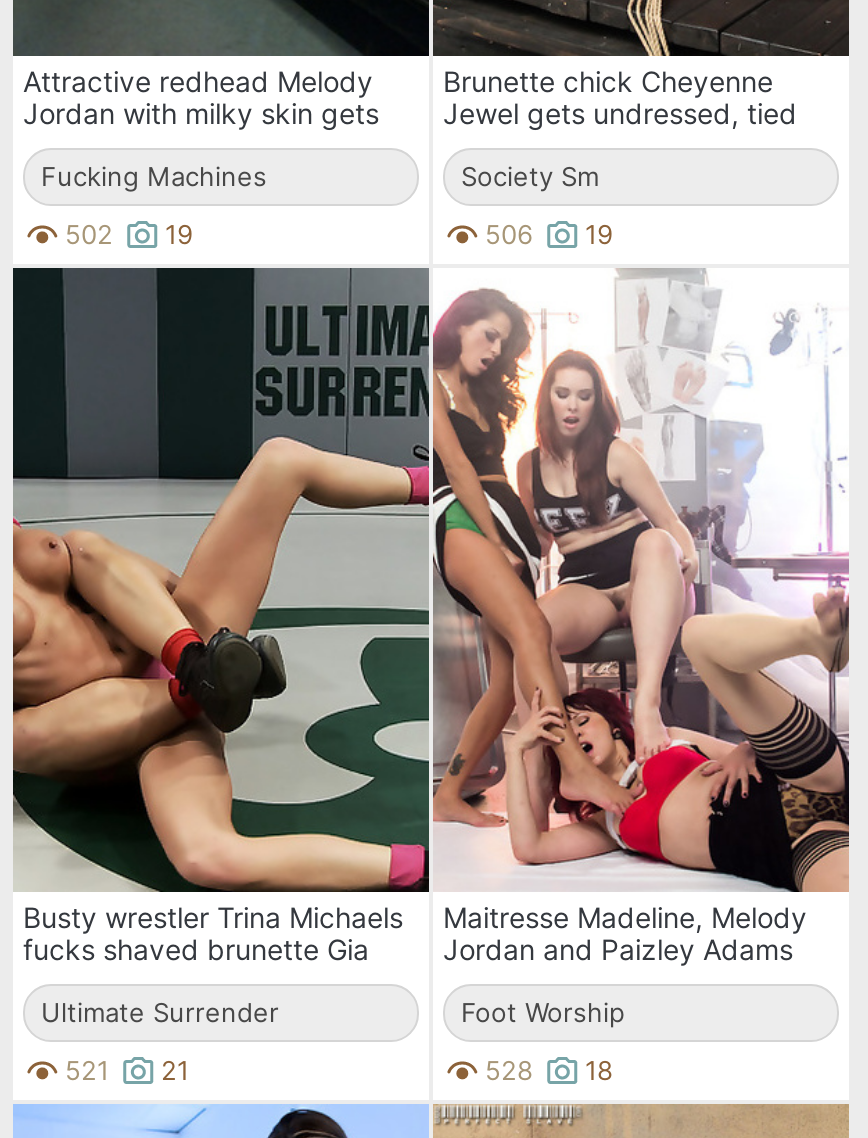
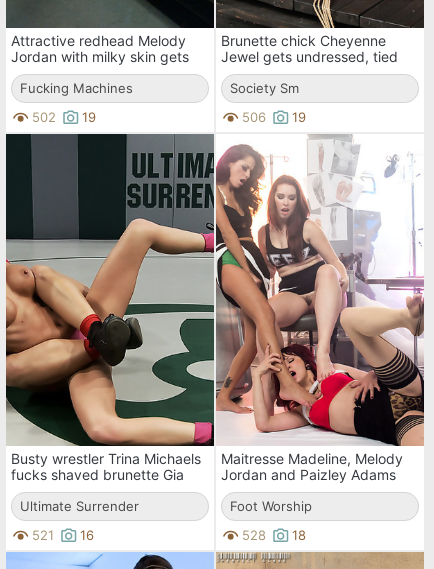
- 521 21
+ 521 16
